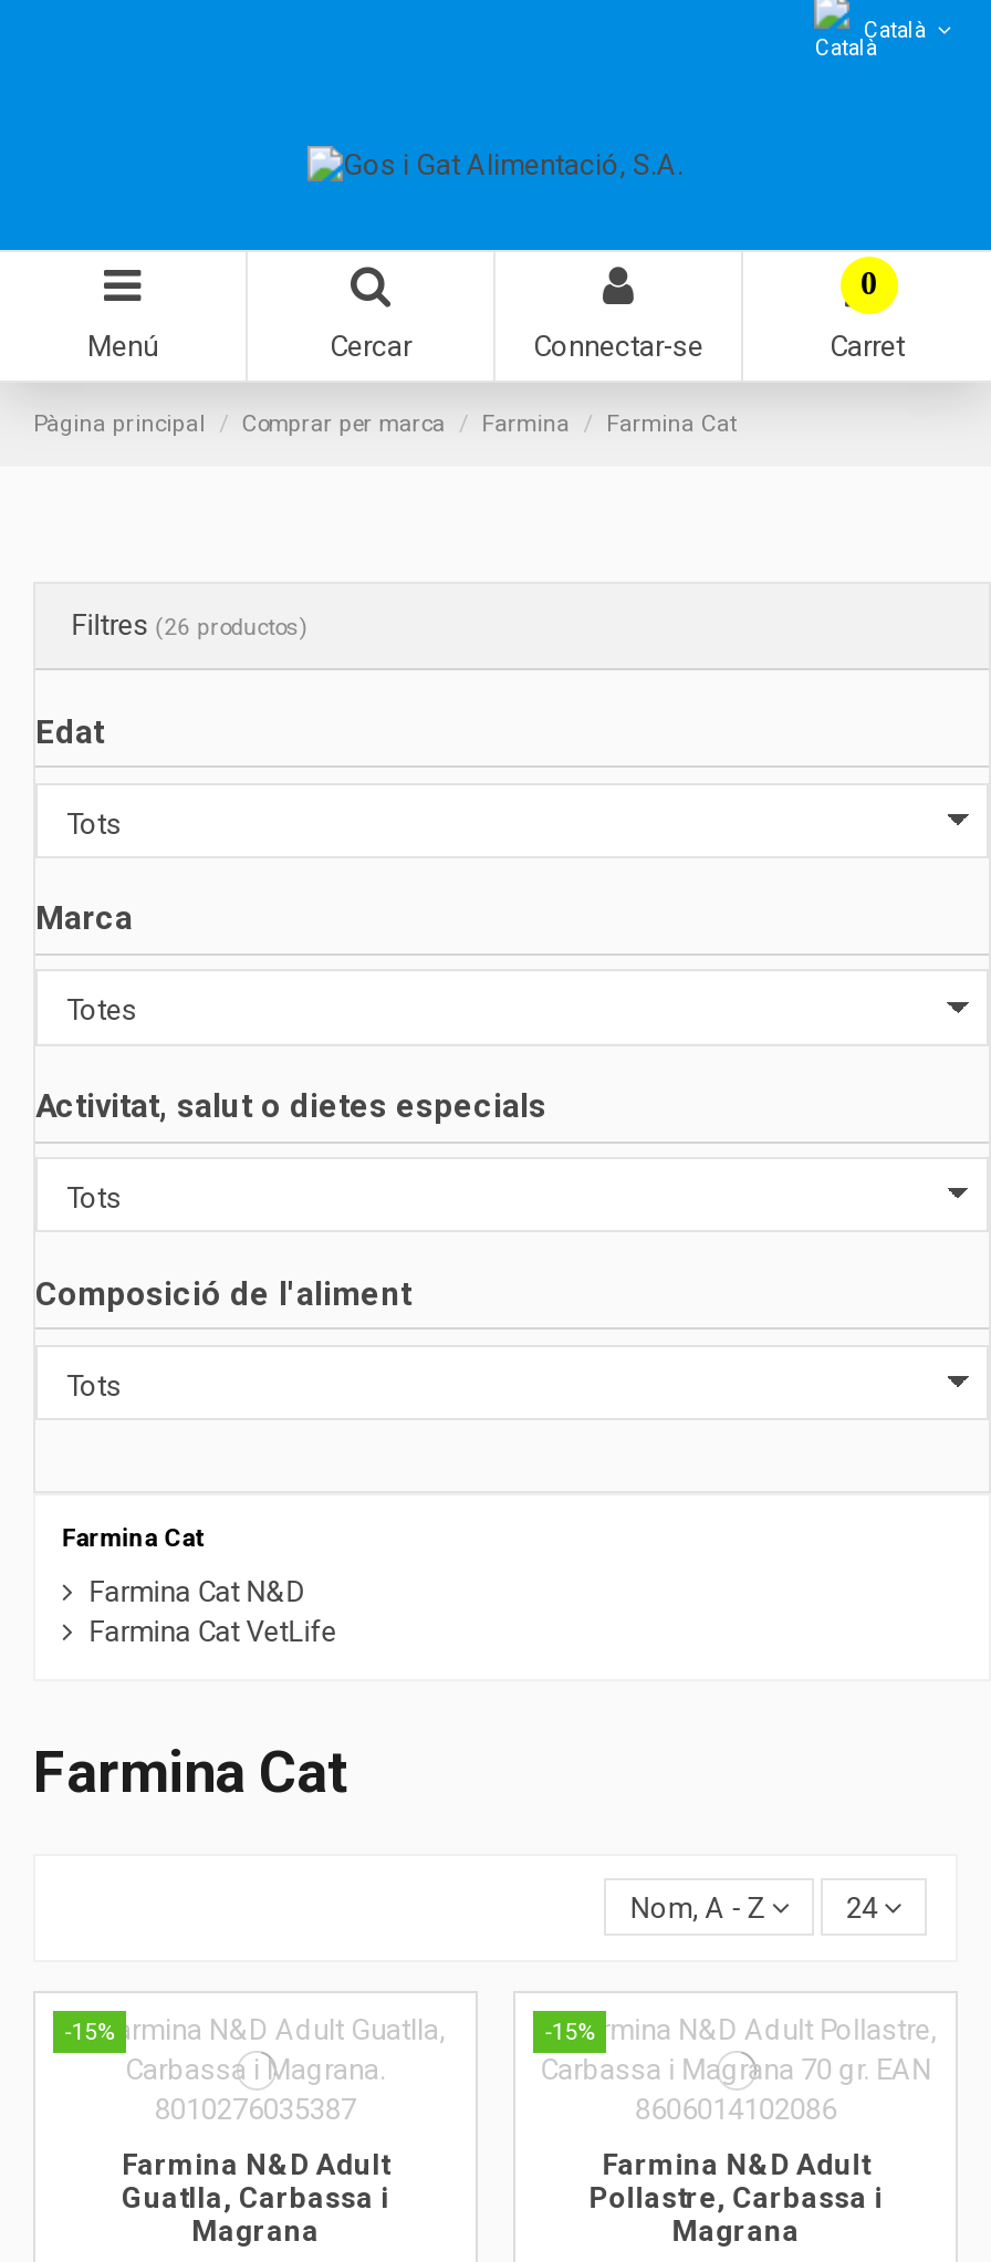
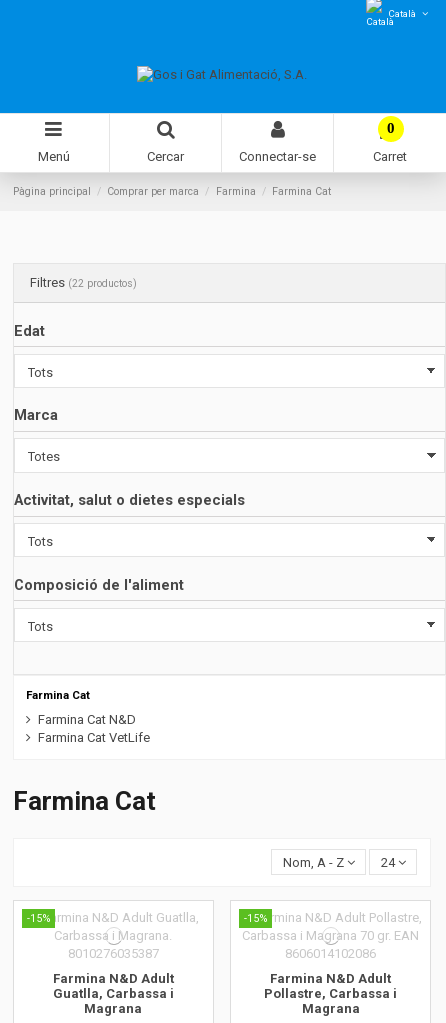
- Filtres (26 productos)
+ Filtres (22 productos)
